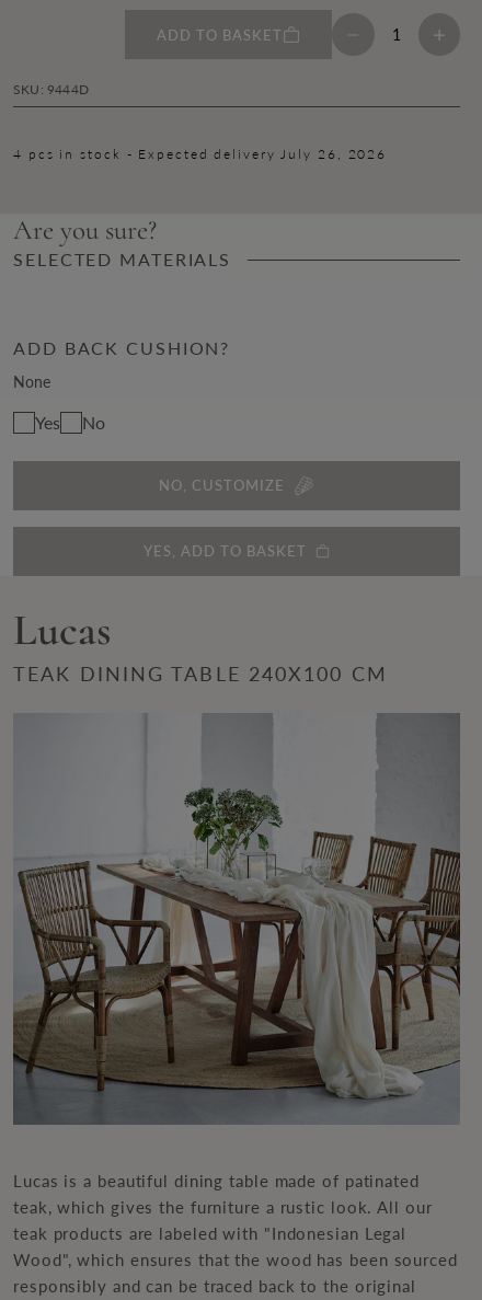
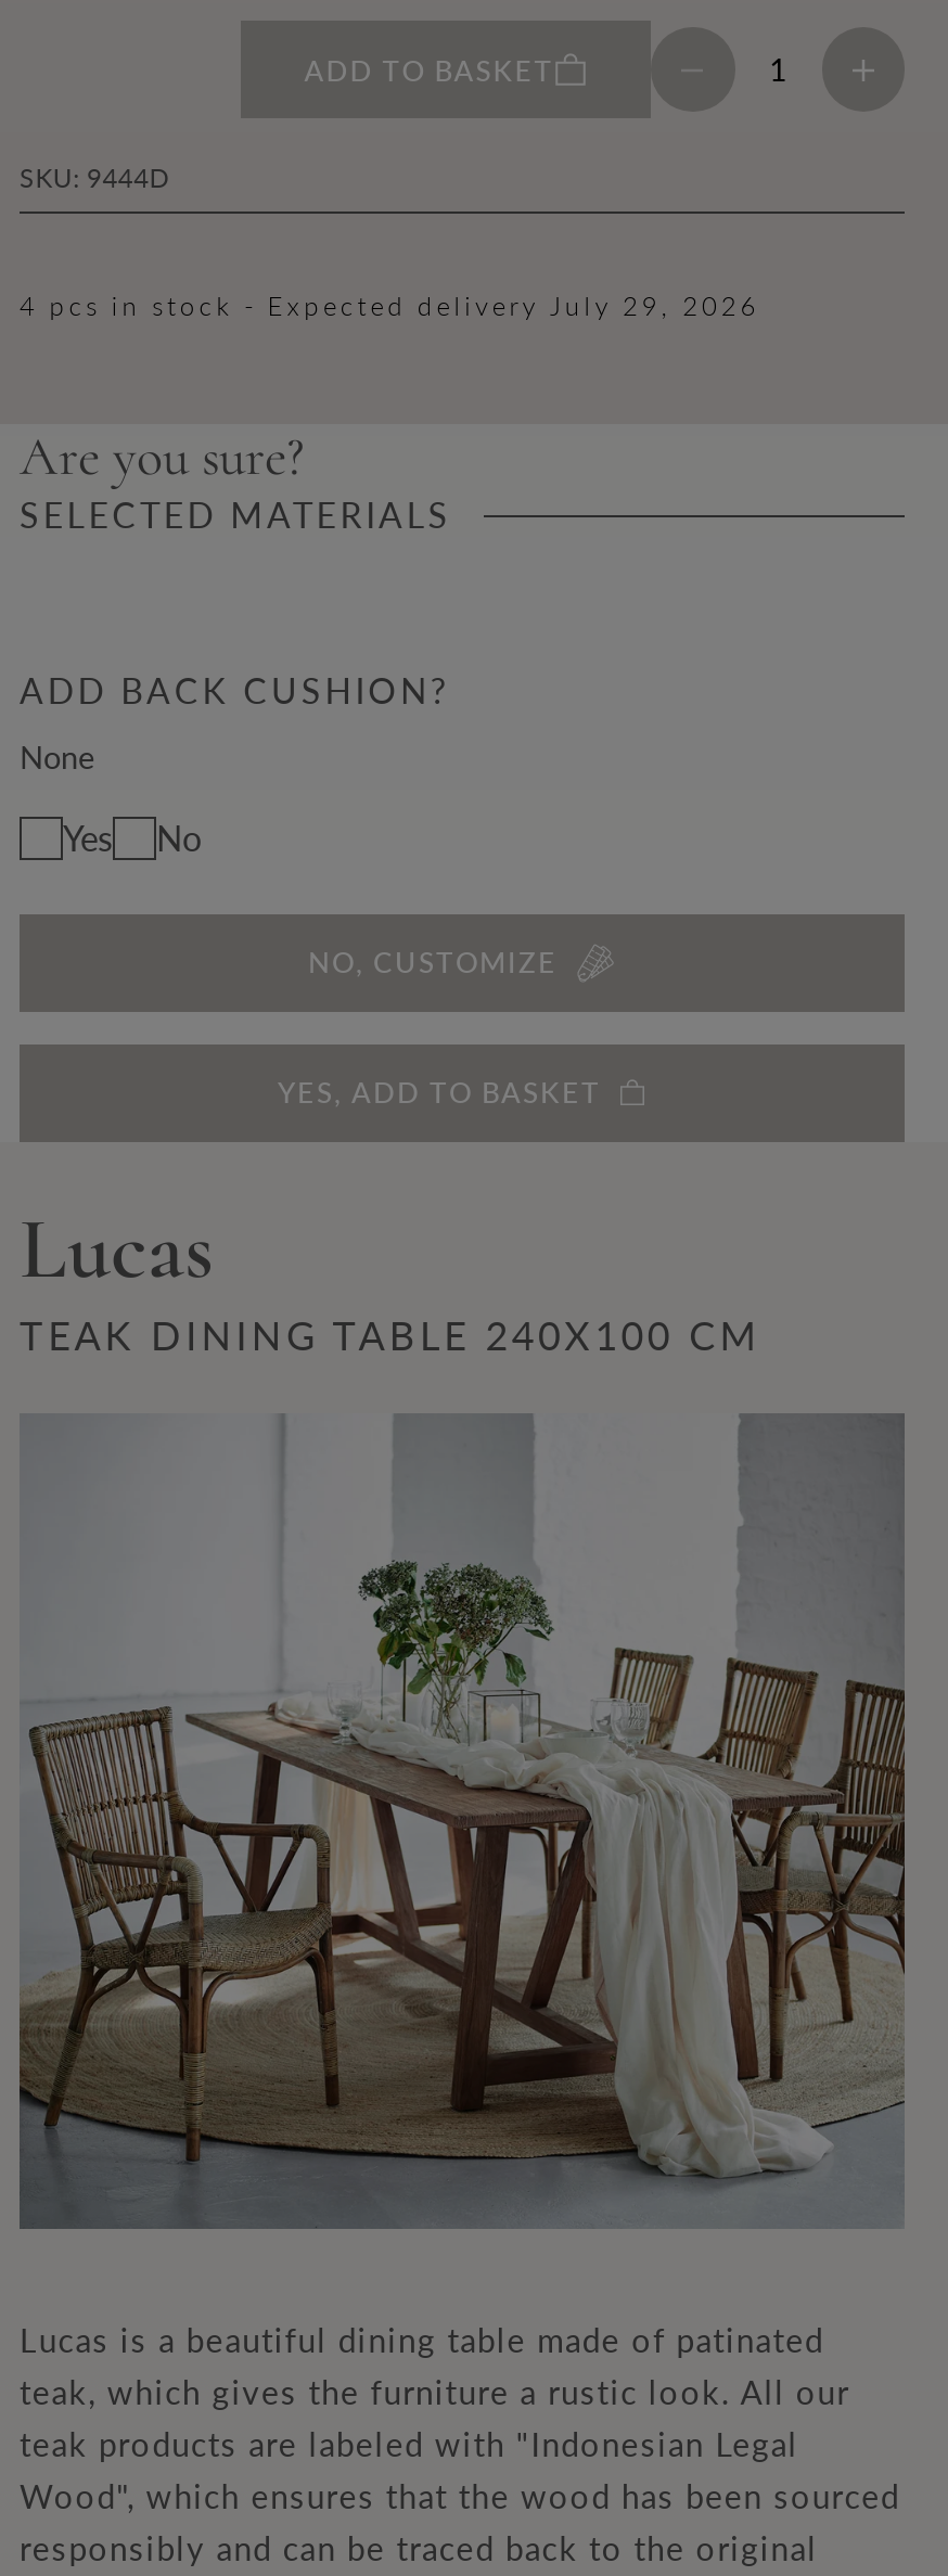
- 4 pcs in stock - Expected delivery July 26, 2026
+ 4 pcs in stock - Expected delivery July 29, 2026
